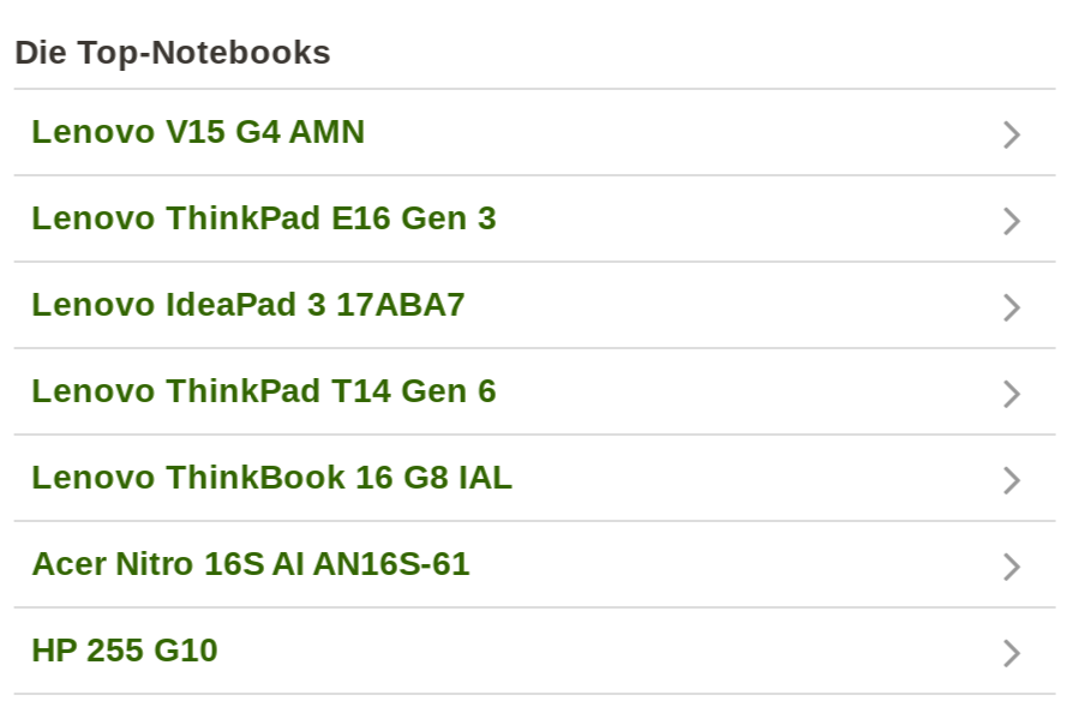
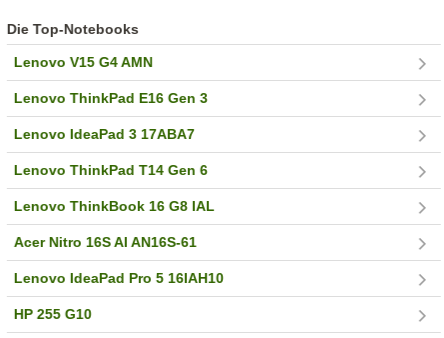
+ Lenovo IdeaPad Pro 5 16IAH10
